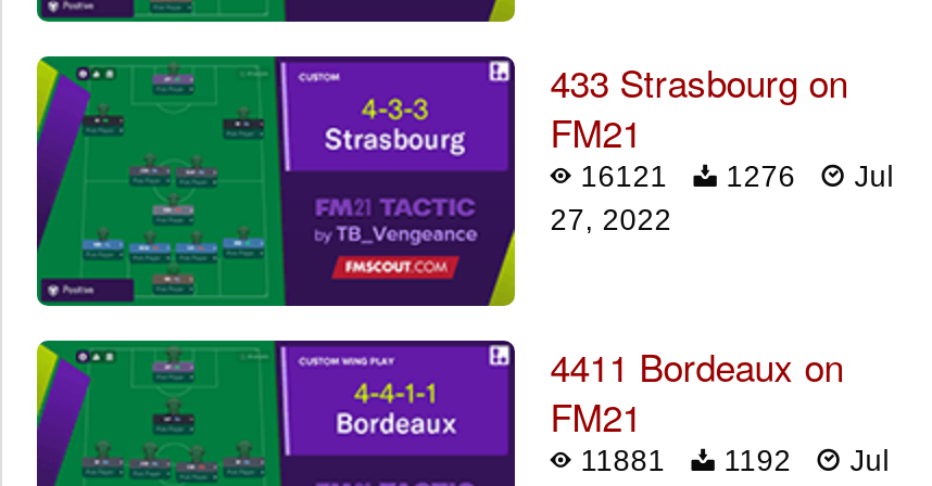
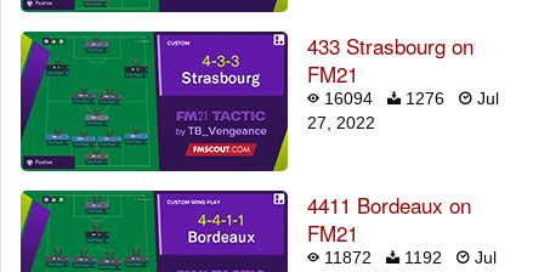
- 16121 1276 Jul
+ 16094 1276 Jul

- 11881 1192 Jul
+ 11872 1192 Jul
